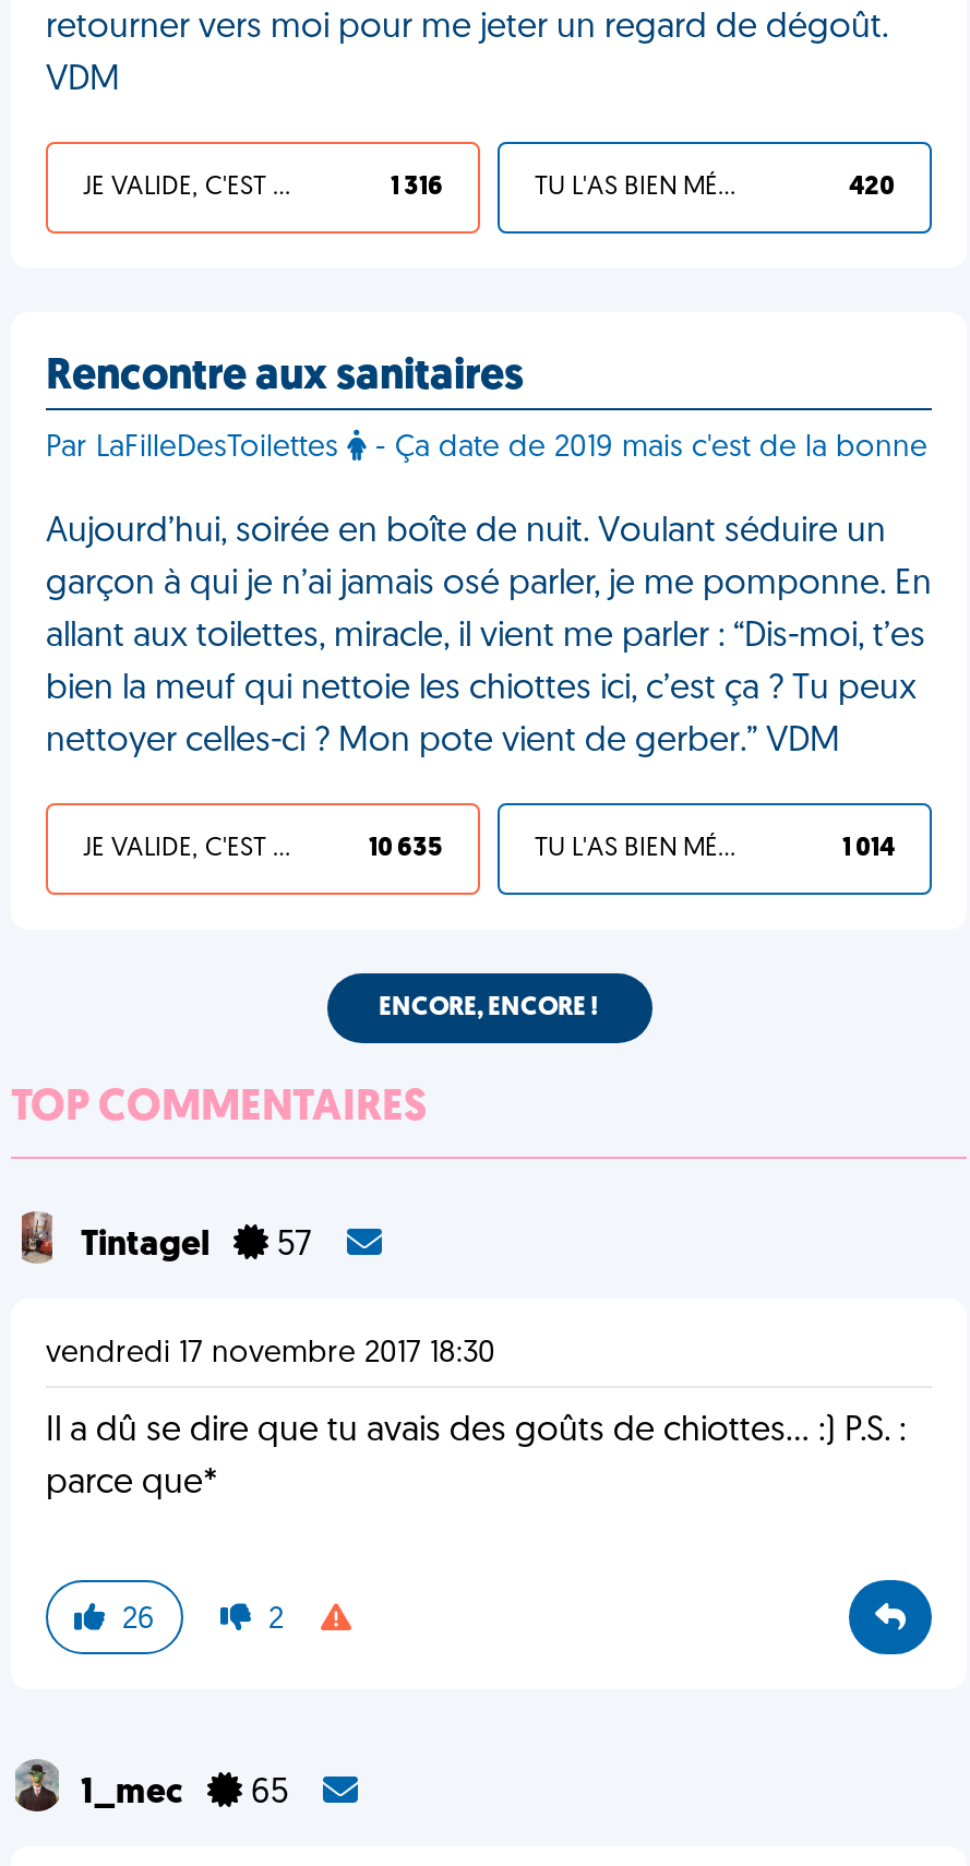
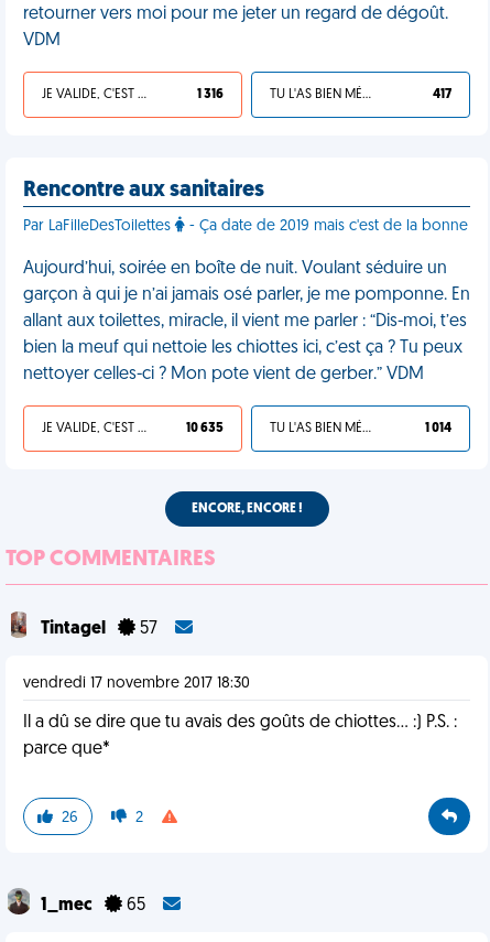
- 420
+ 417
